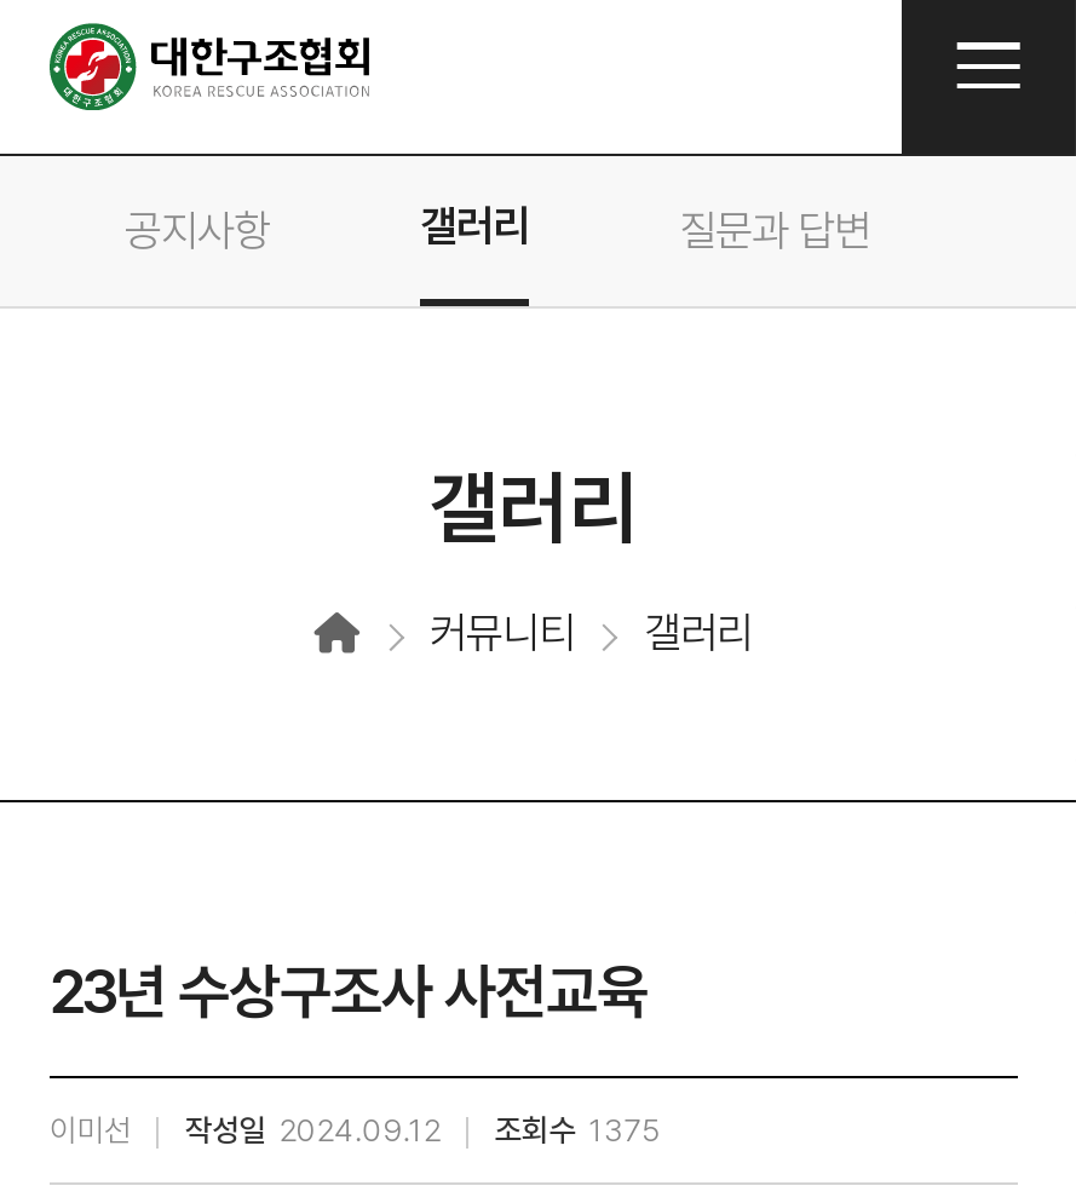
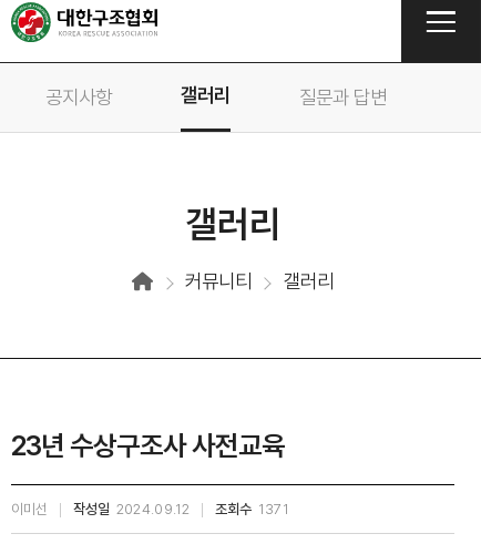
- 이미선 작성일 2024.09.12 조회수 1375
+ 이미선 작성일 2024.09.12 조회수 1371
